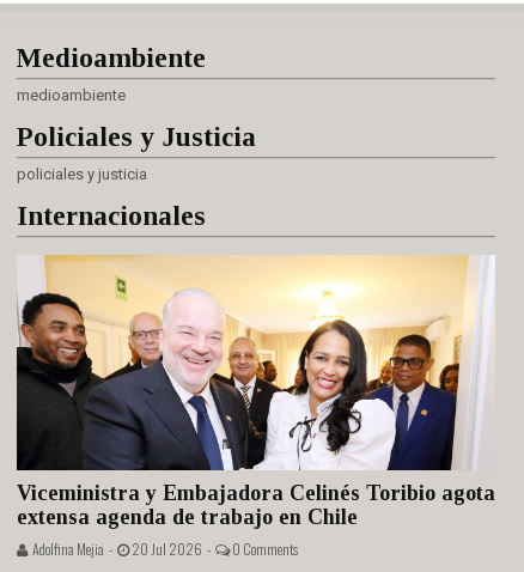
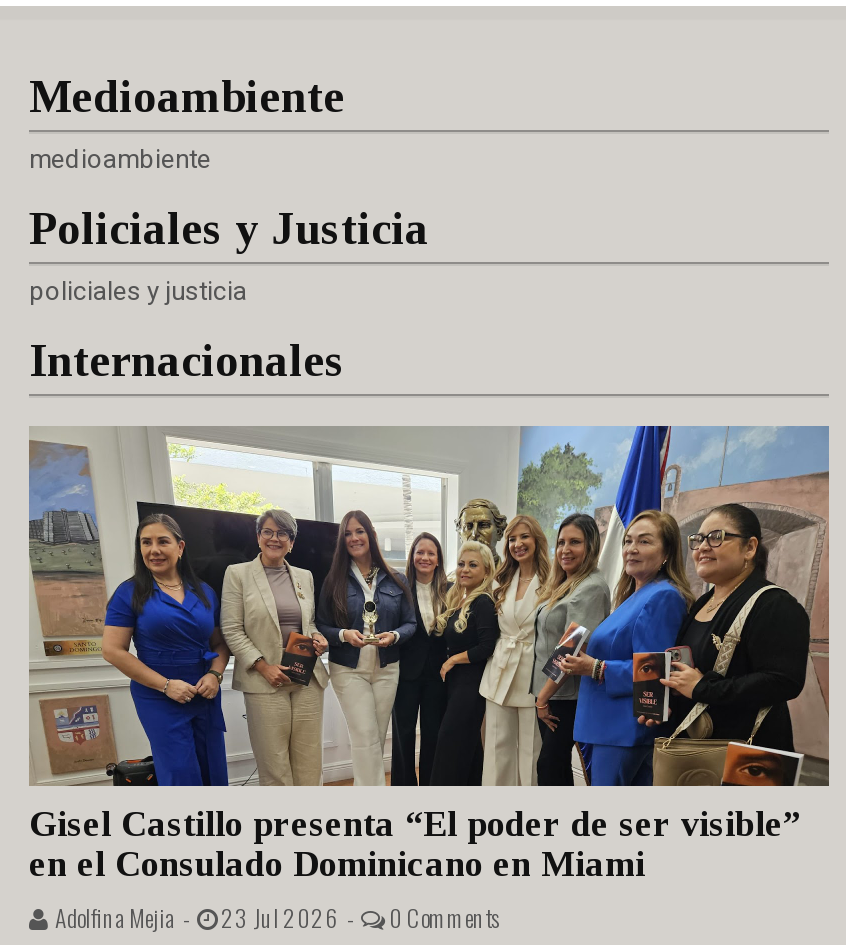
- [image]
- Viceministra y Embajadora Celinés Toribio agota
- extensa agenda de trabajo en Chile
- Adolfina Mejia - 20 Jul 2026 -
+ [image]
+ Gisel Castillo presenta “El poder de ser visible”
+ en el Consulado Dominicano en Miami
+ Adolfina Mejia - 23 Jul 2026 -
